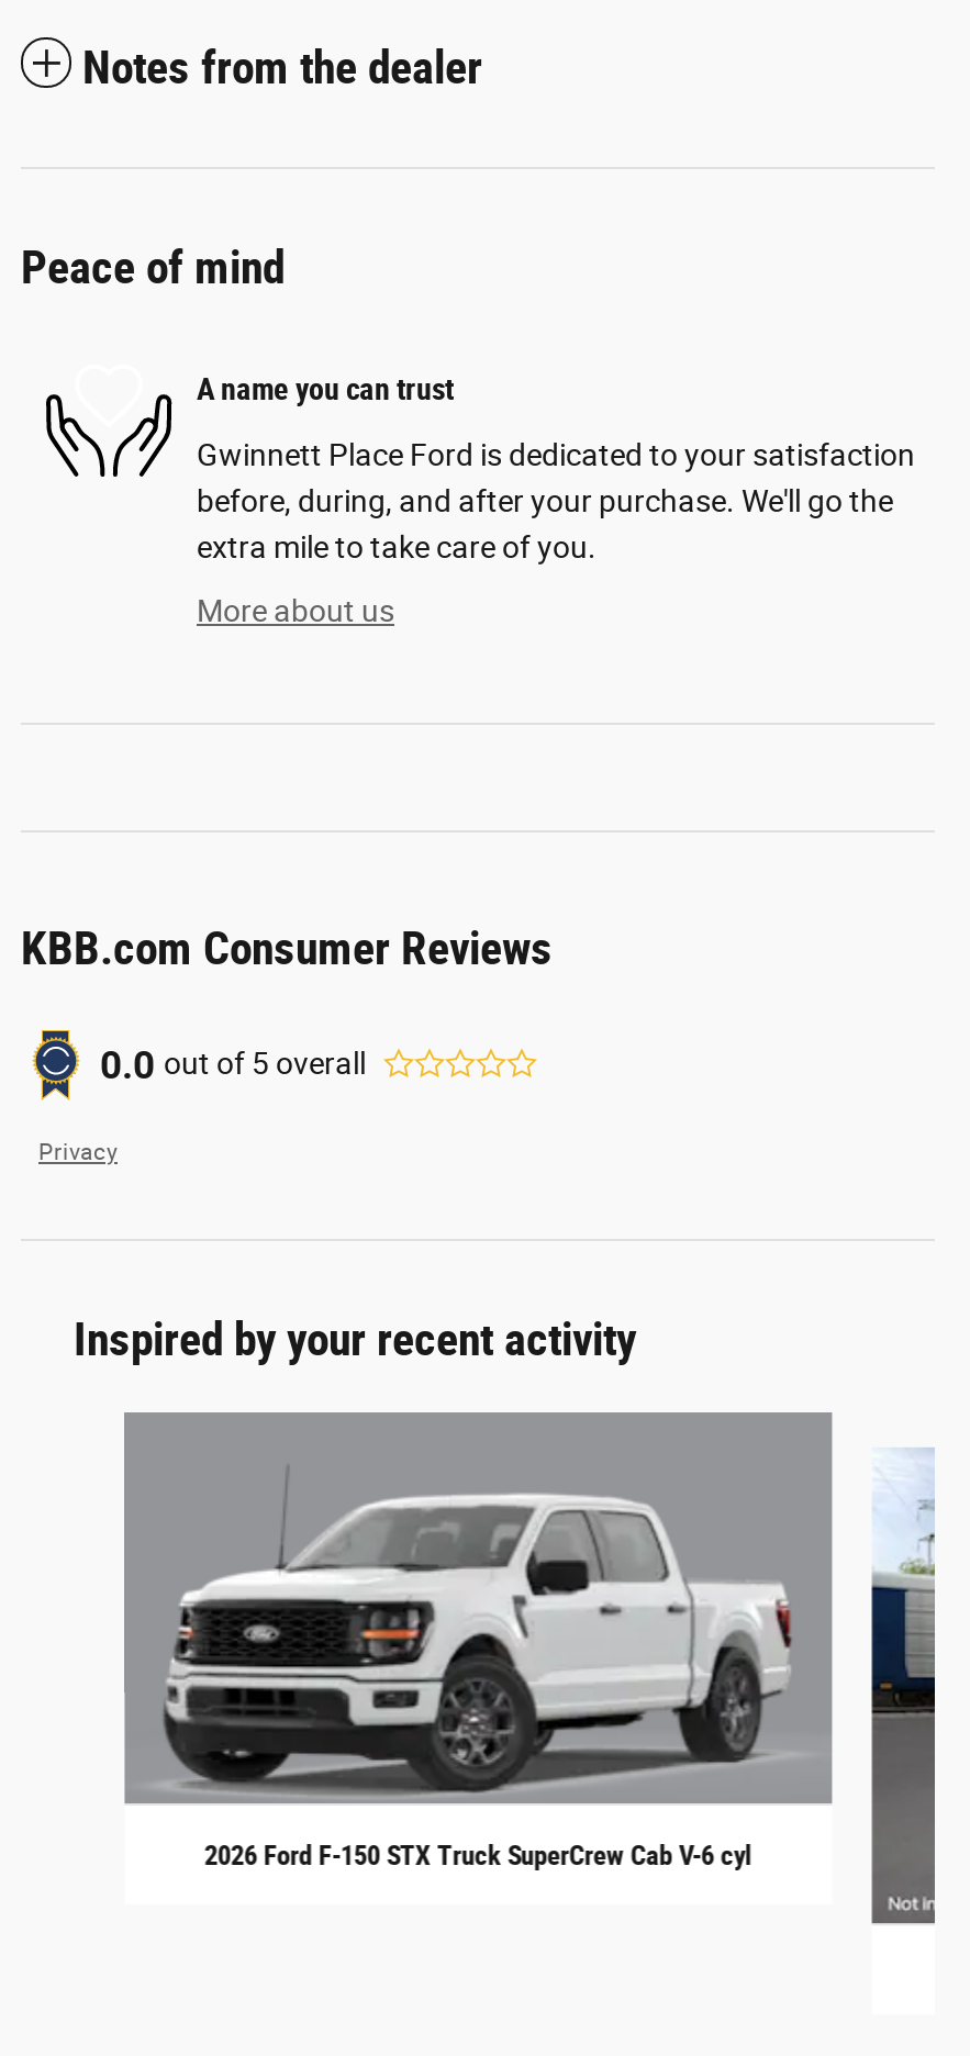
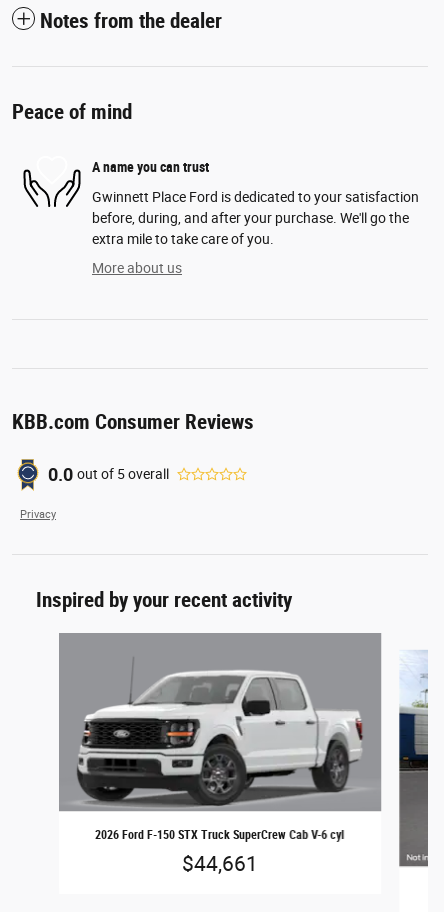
+ $44,661
